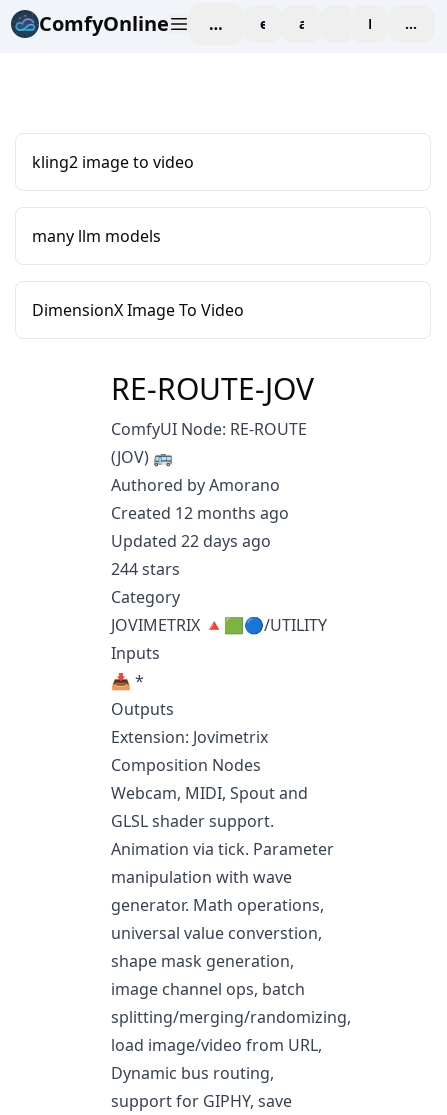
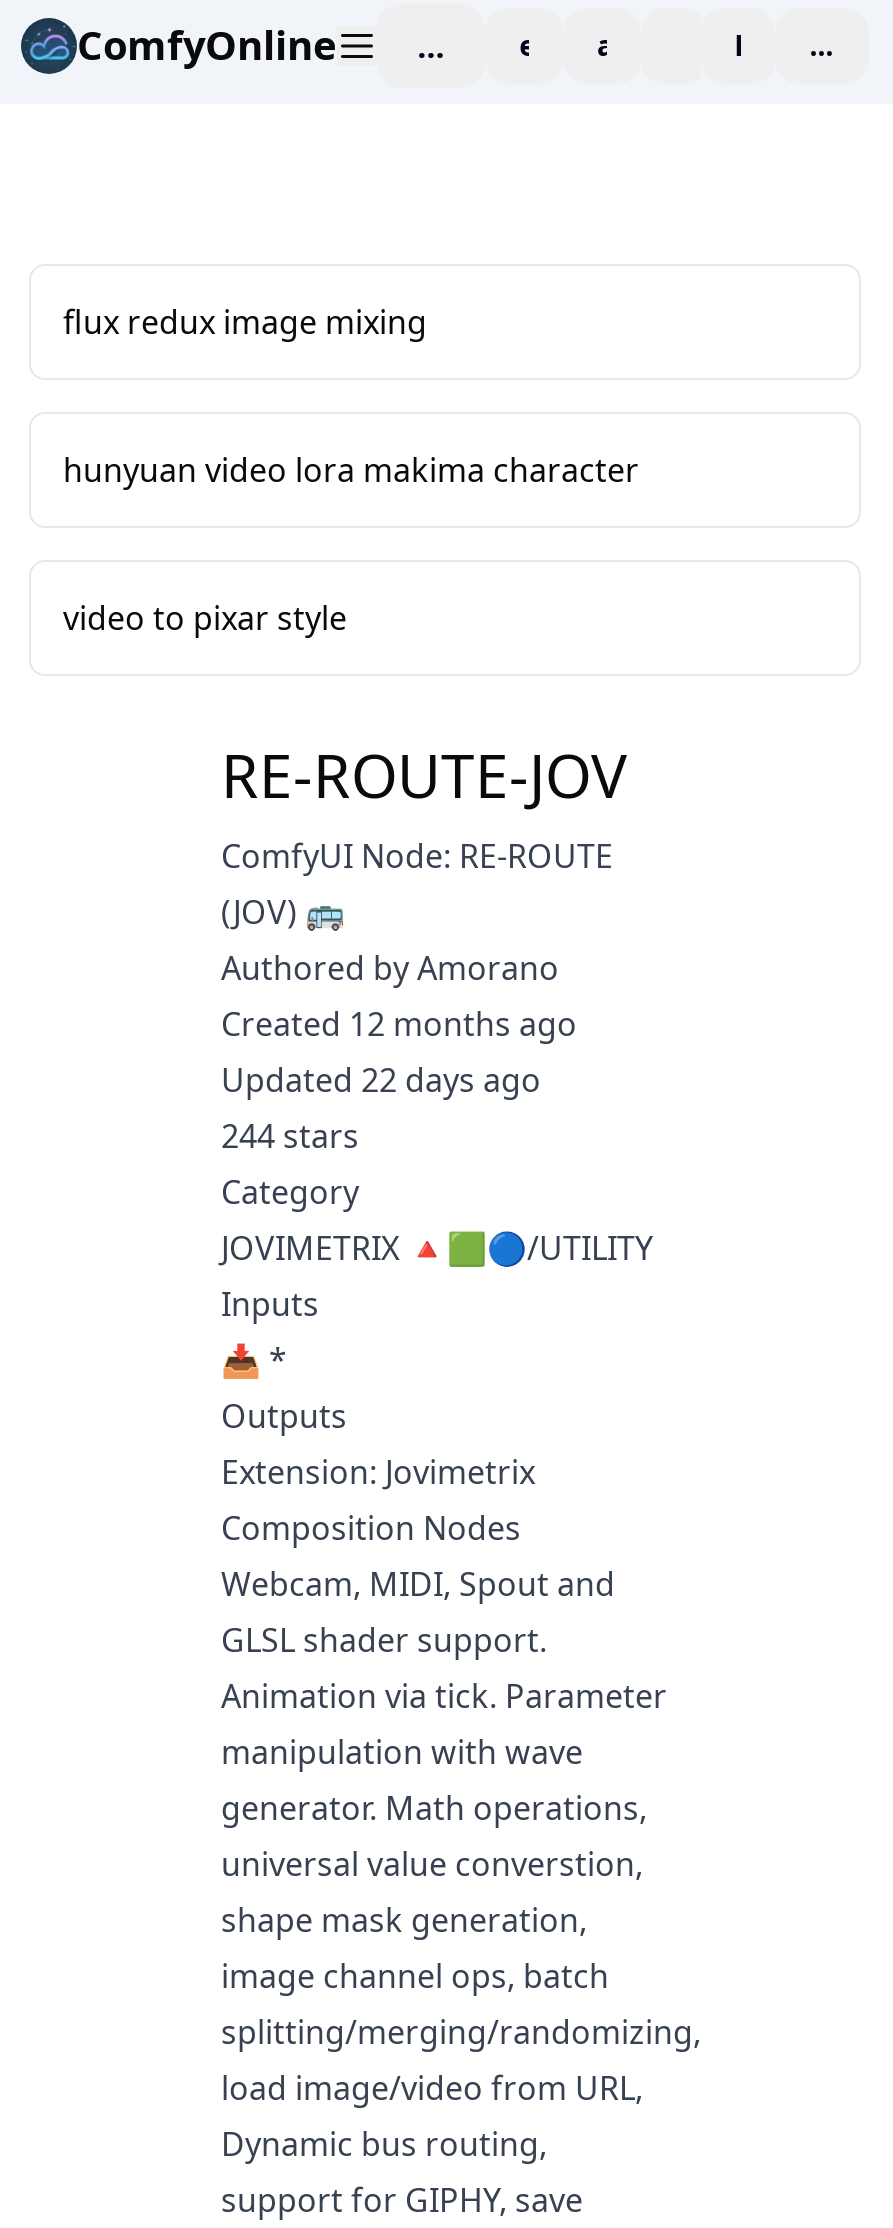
- kling2 image to video
+ flux redux image mixing

- many llm models
+ hunyuan video lora makima character

- DimensionX Image To Video
+ video to pixar style
